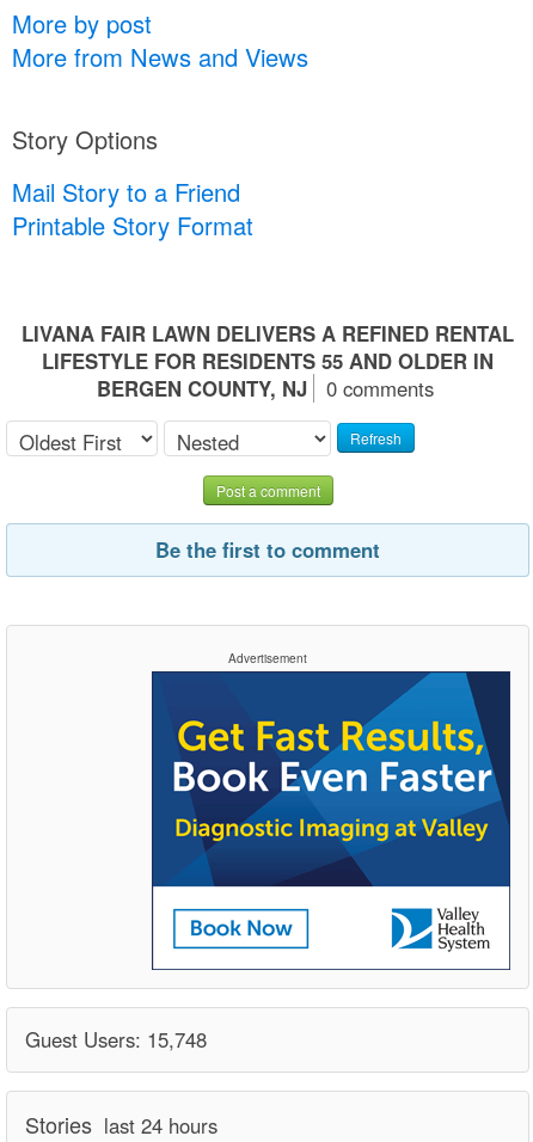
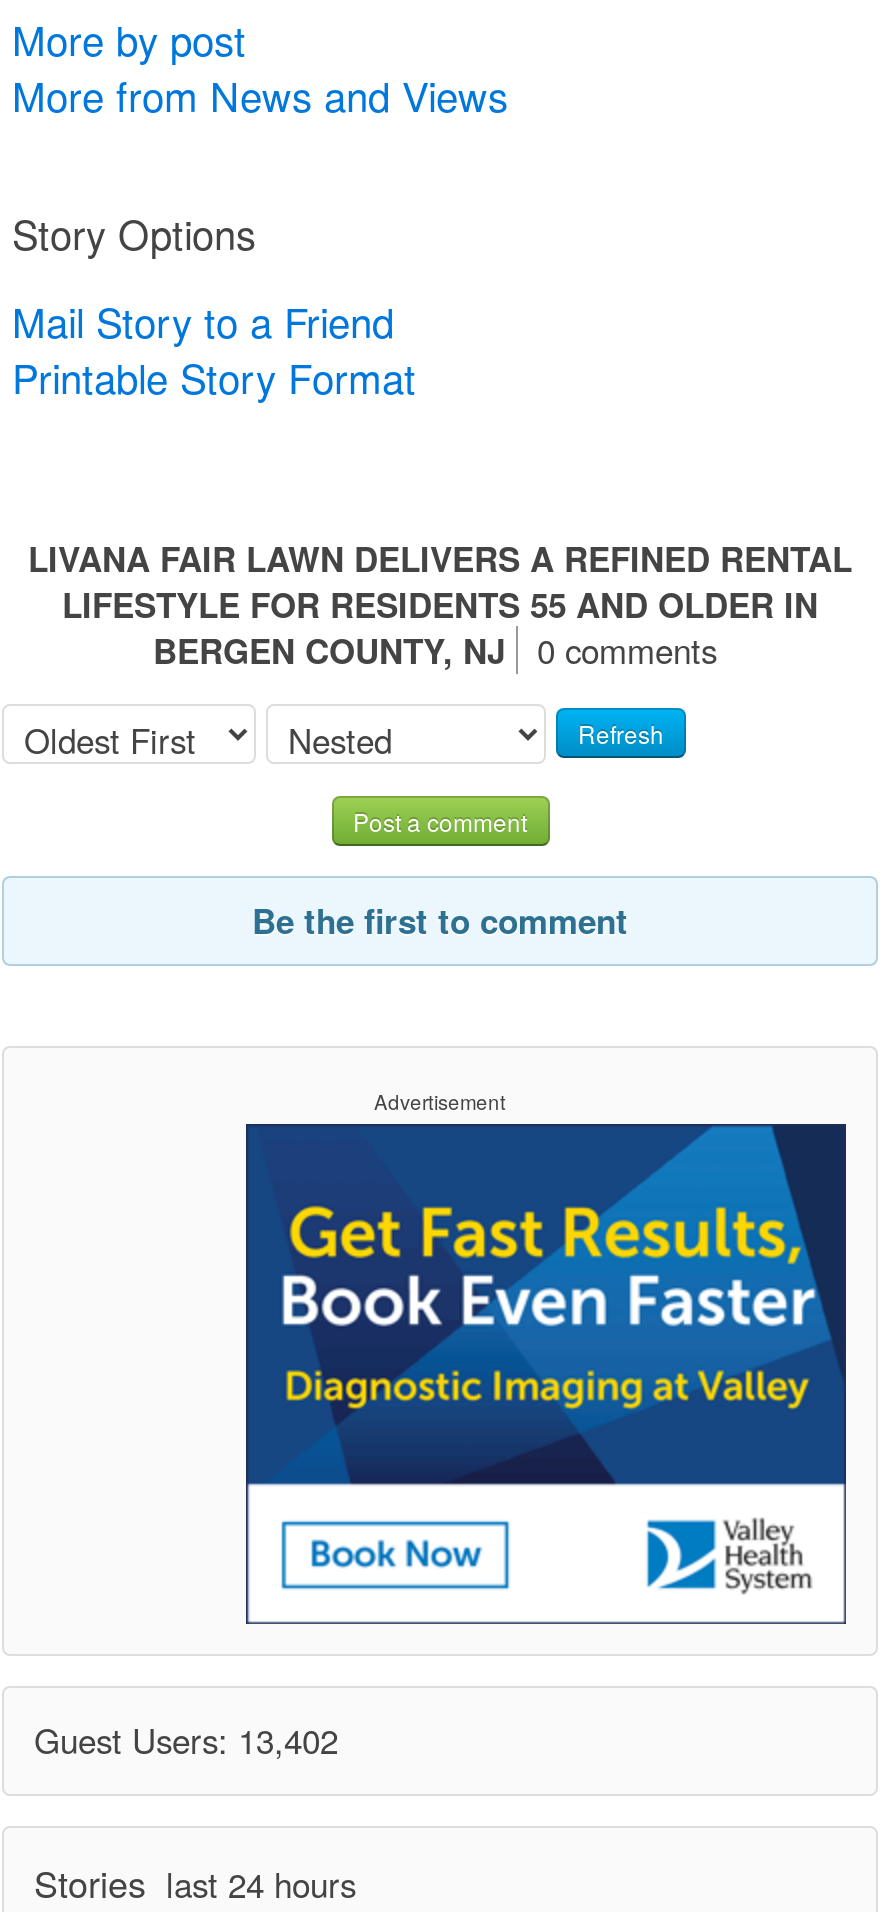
- Guest Users: 15,748
+ Guest Users: 13,402
